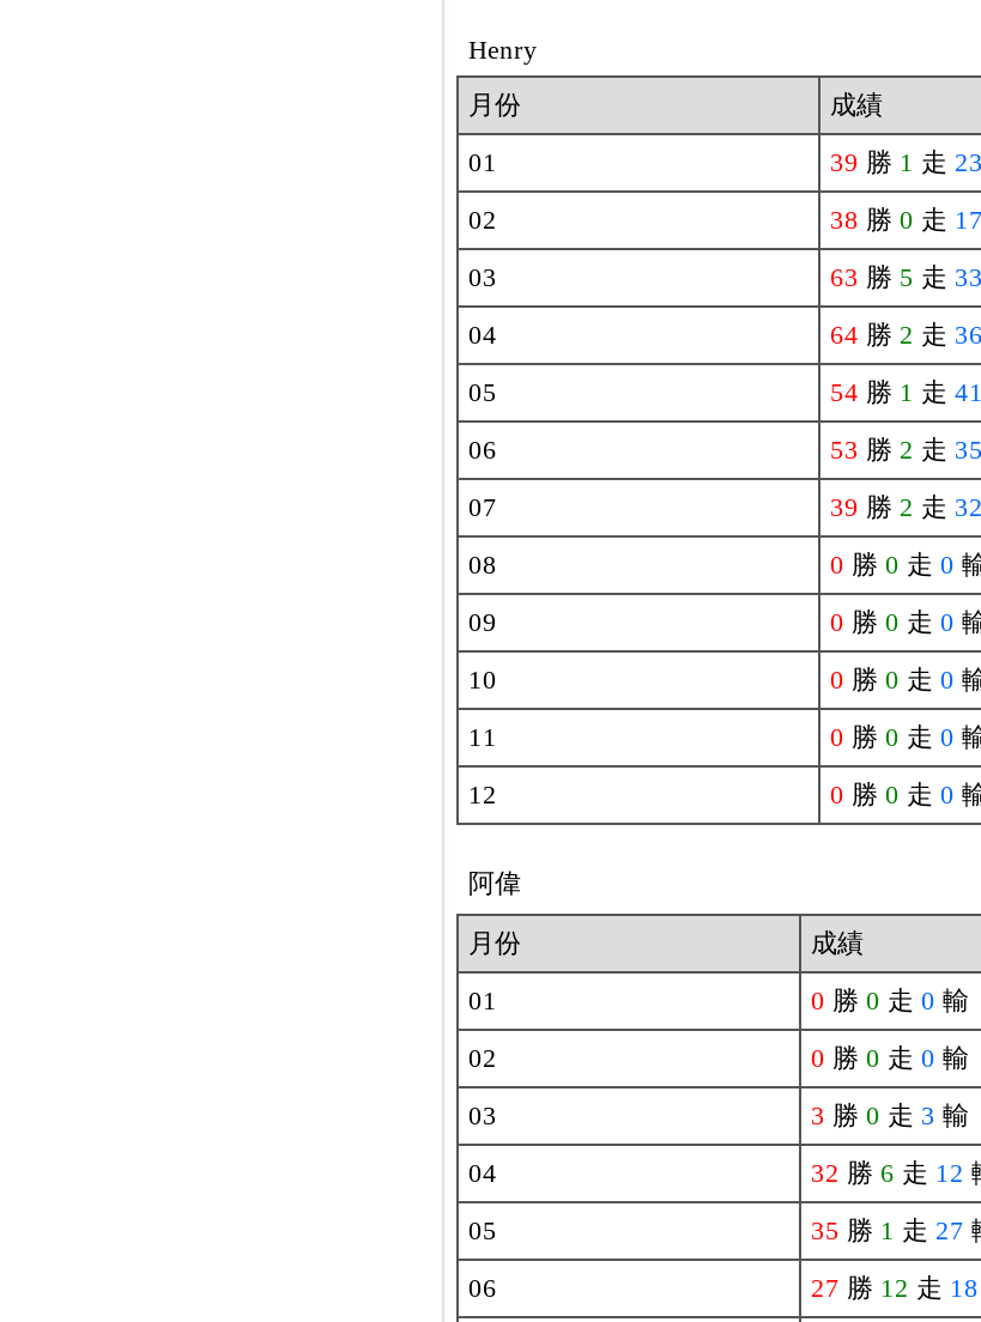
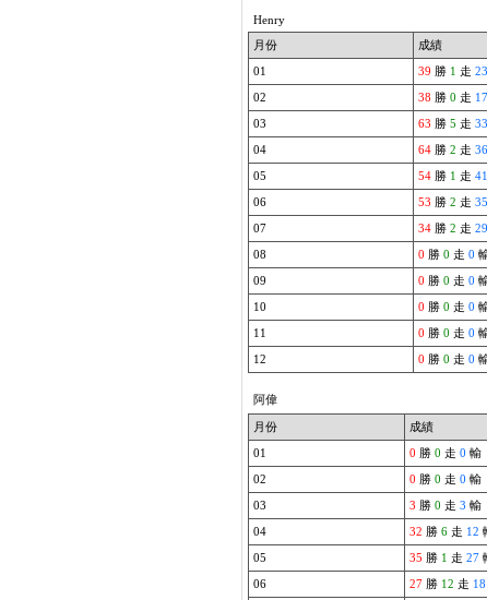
- 39勝2走32
+ 34勝2走29
